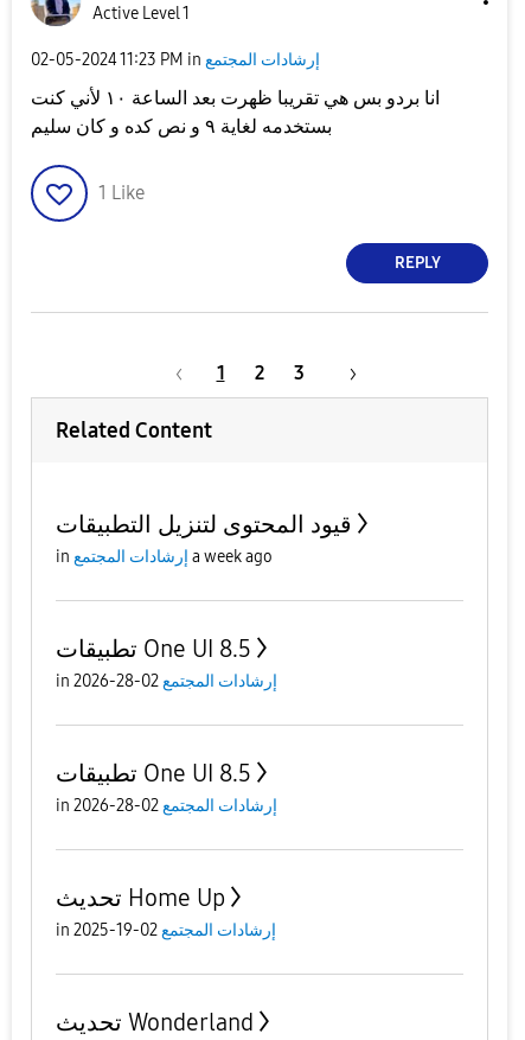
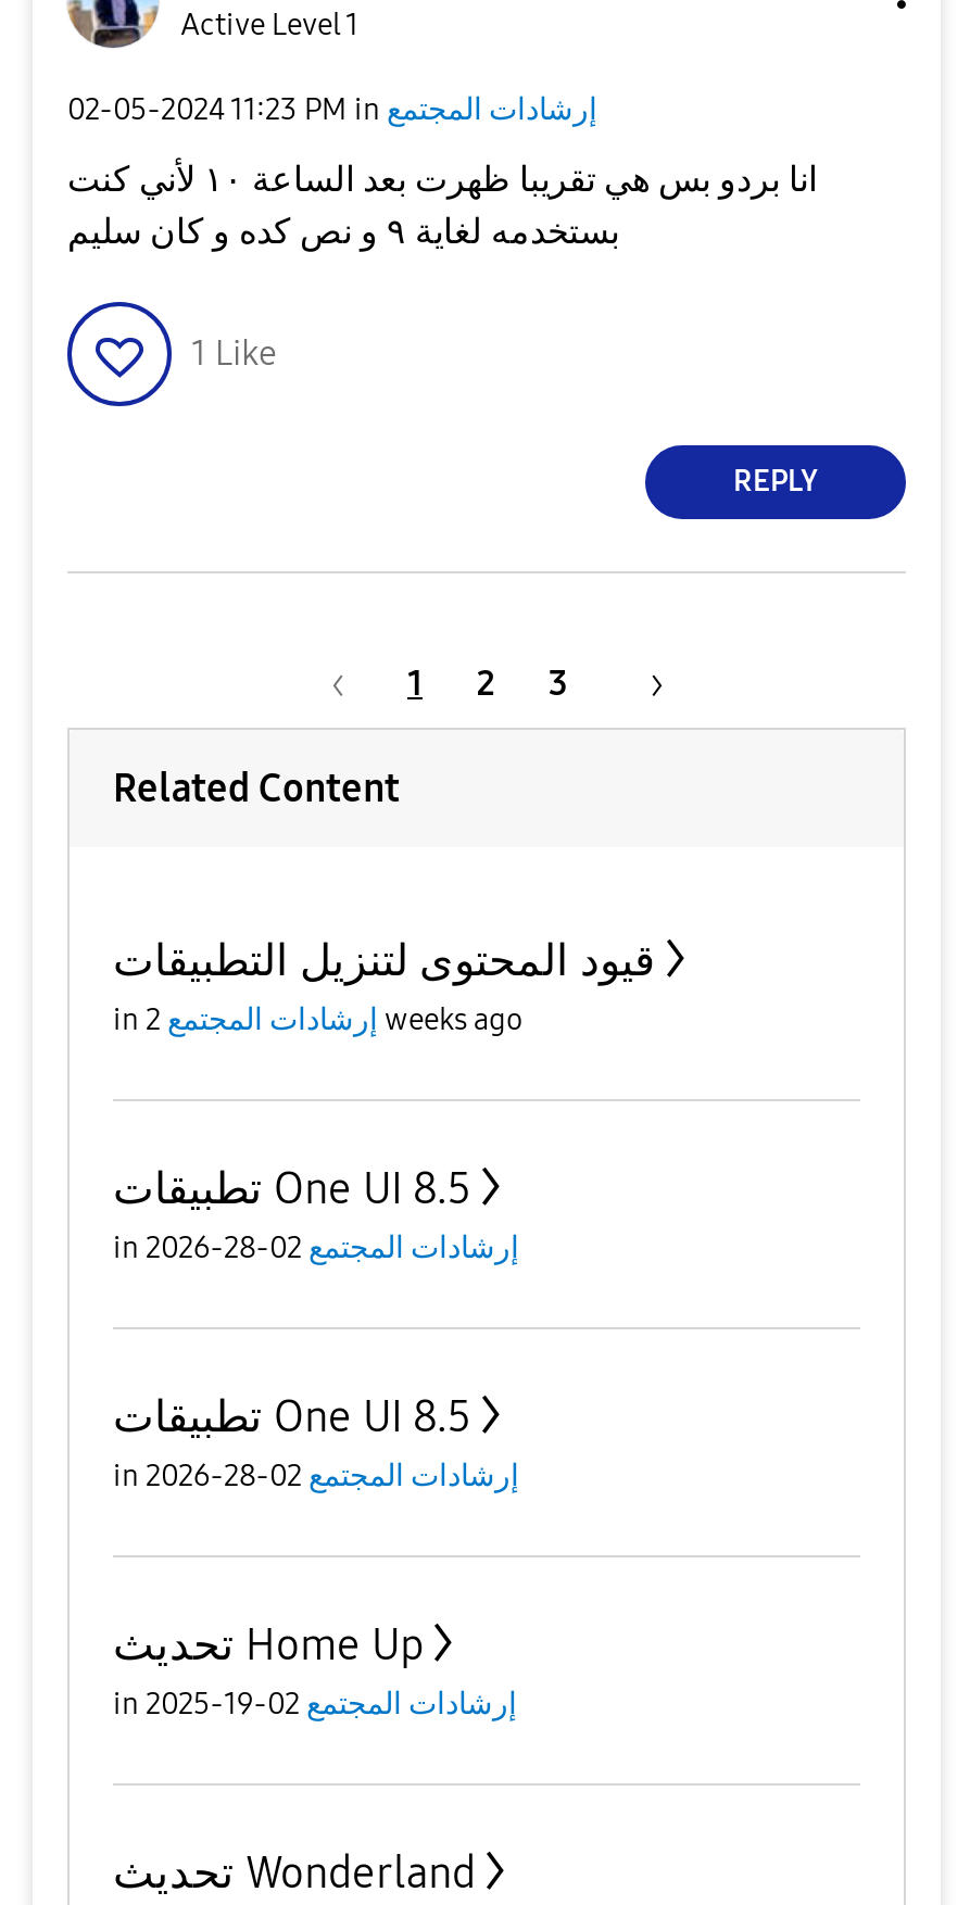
- in إرشادات المجتمع a week ago
+ in إرشادات المجتمع 2 weeks ago
